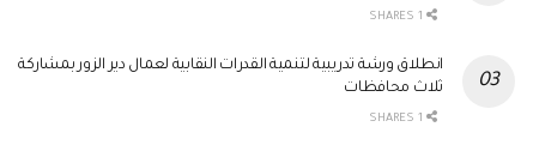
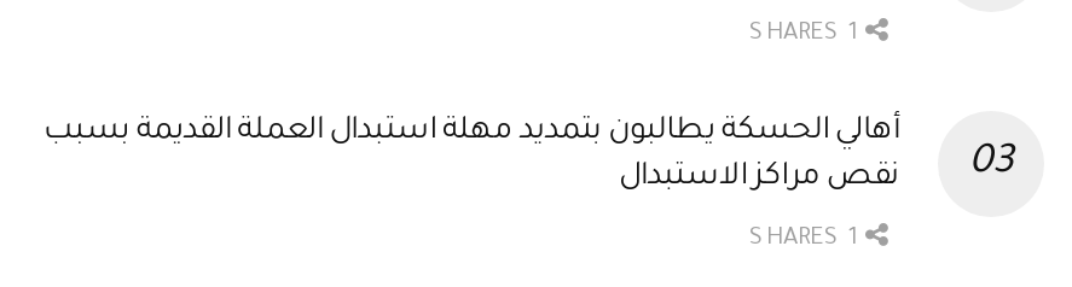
- انطلاق ورشة تدريبية لتنمية القدرات النقابية لعمال دير الزور بمشاركة
- ثلاث محافظات
+ أهالي الحسكة يطالبون بتمديد مهلة استبدال العملة القديمة بسبب
+ نقص مراكز الاستبدال
